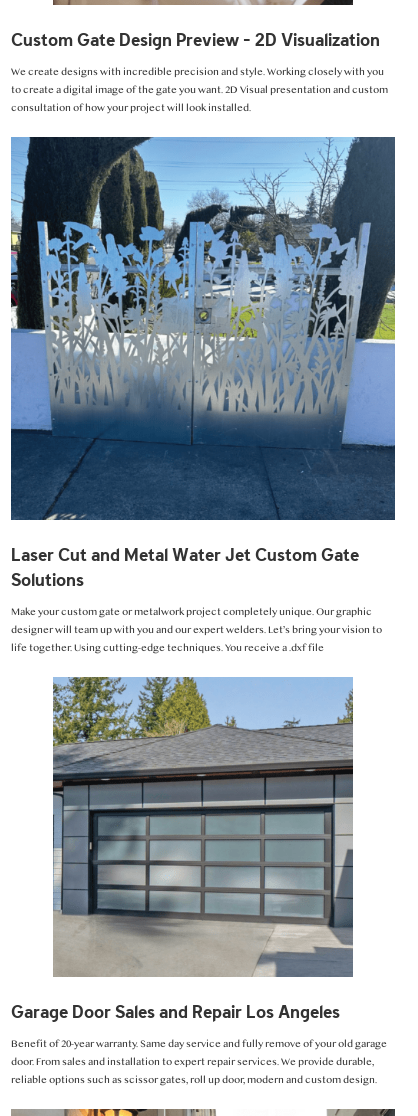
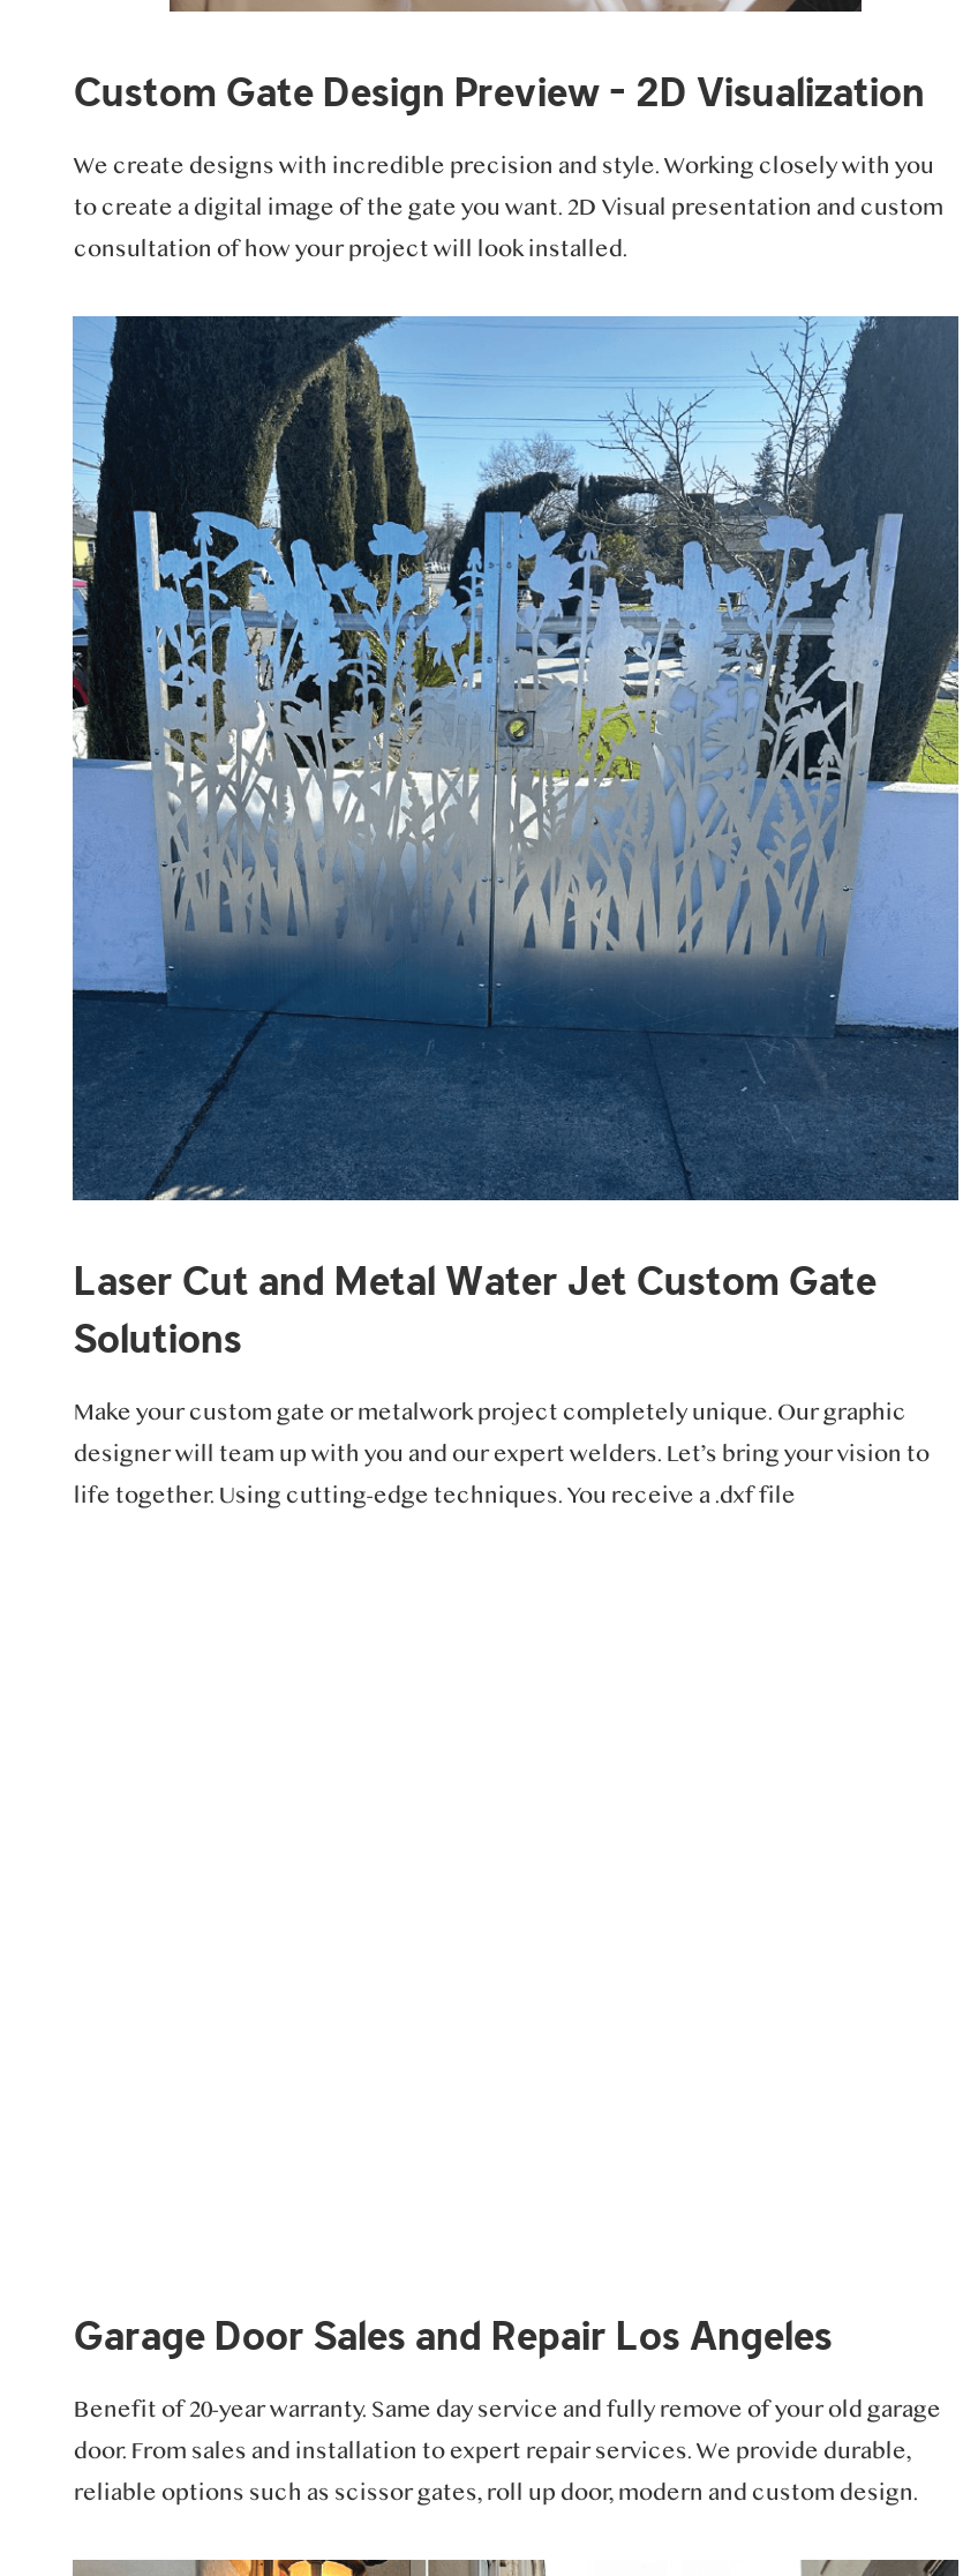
- [image]
